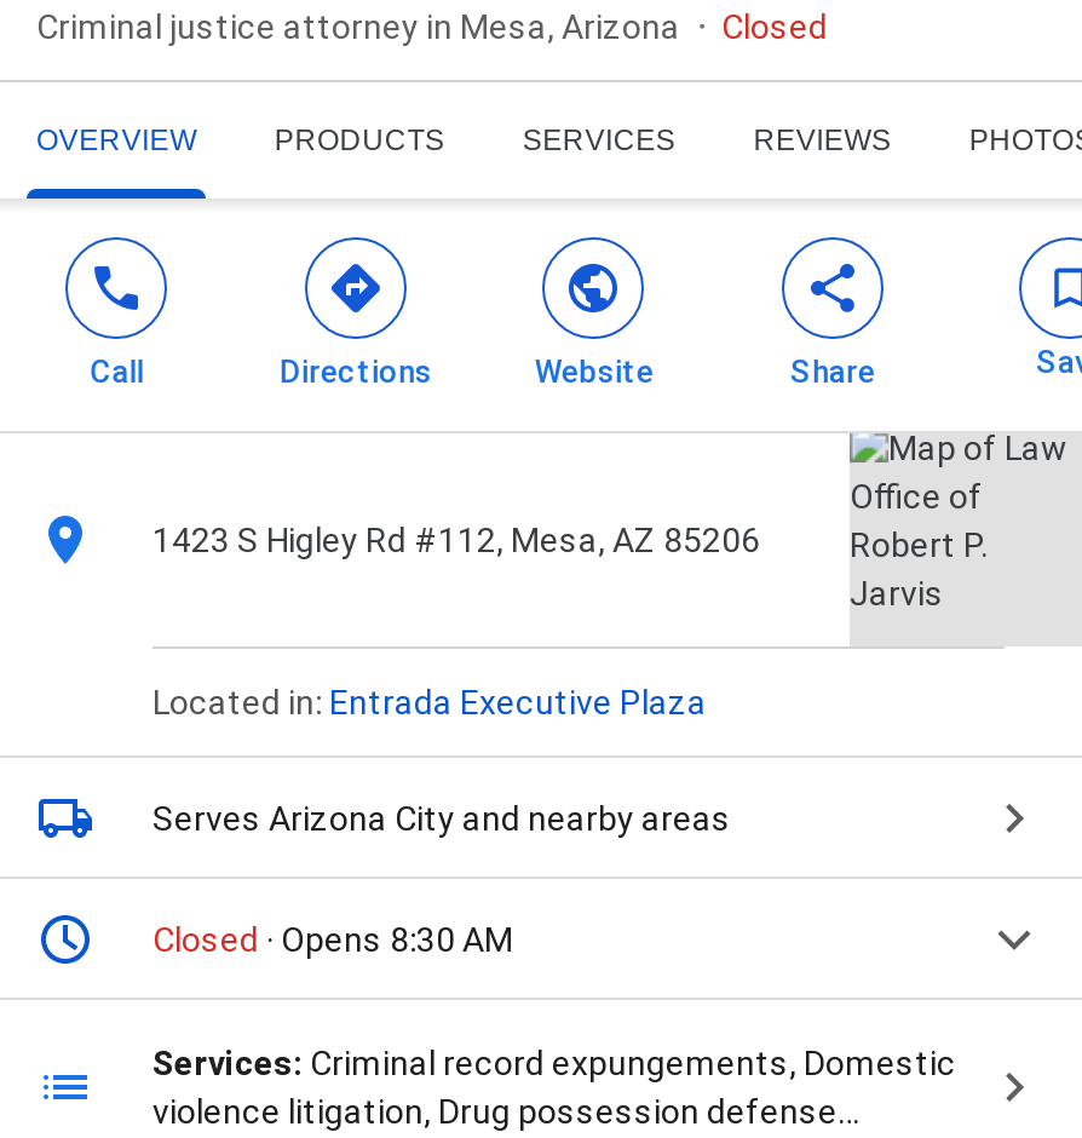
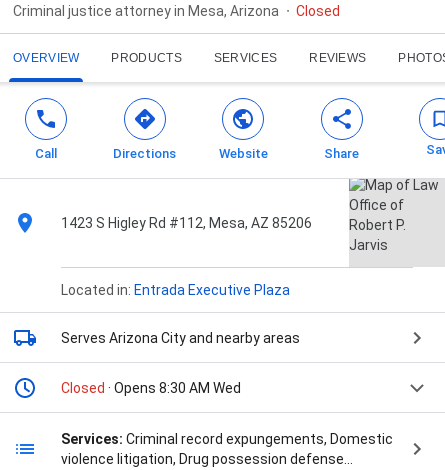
- Closed · Opens 8:30 AM
+ Closed · Opens 8:30 AM Wed
